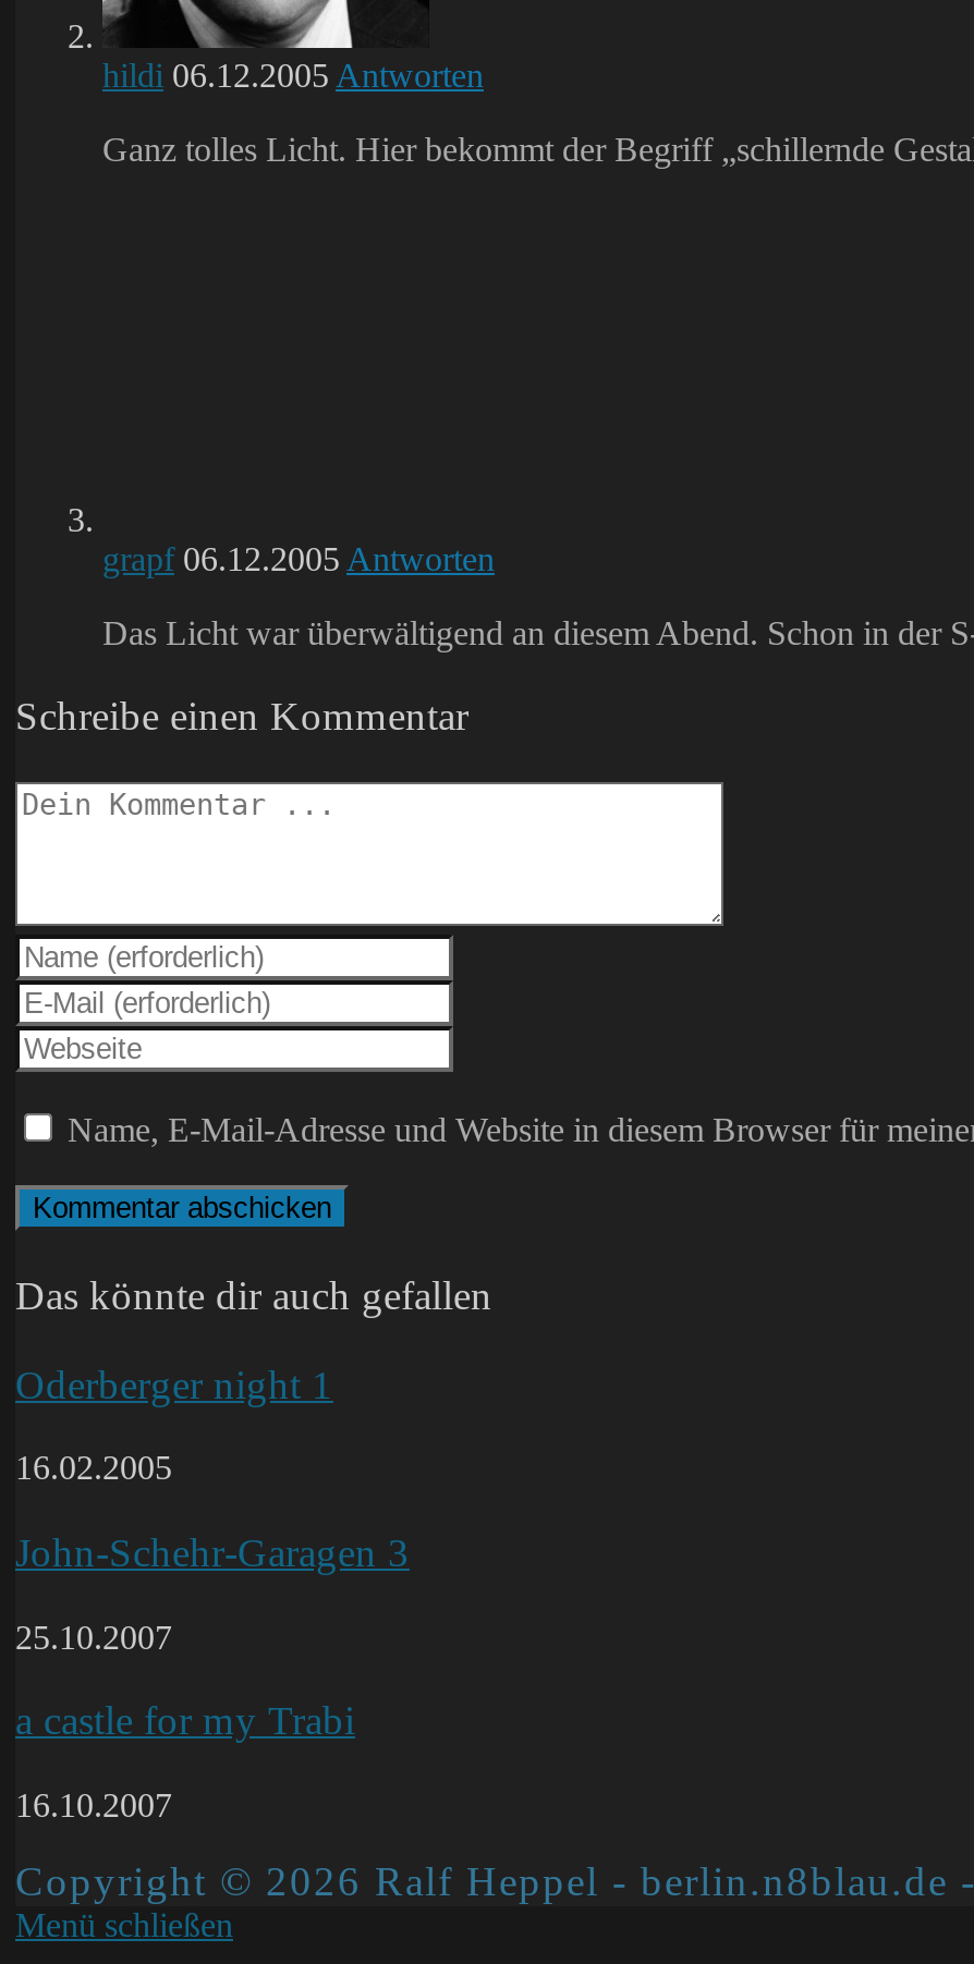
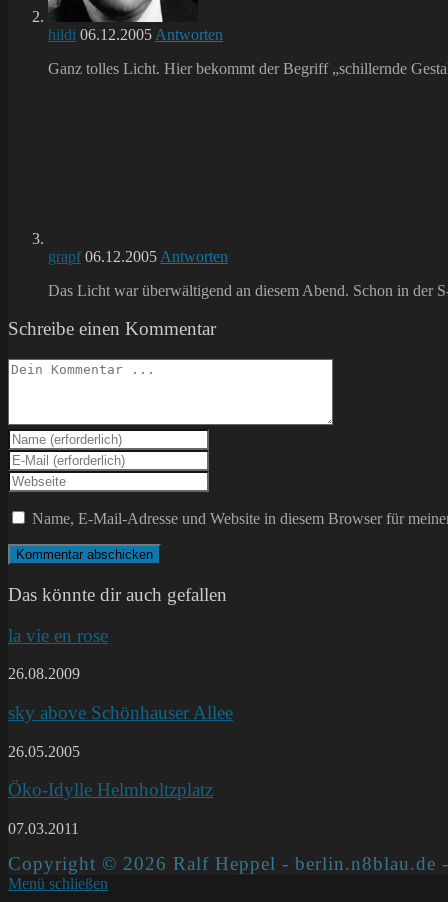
- Oderberger night 1
+ la vie en rose

- 16.02.2005
+ 26.08.2009

- John-Schehr-Garagen 3
+ sky above Schönhauser Allee

- 25.10.2007
+ 26.05.2005

- a castle for my Trabi
+ Öko-Idylle Helmholtzplatz

- 16.10.2007
+ 07.03.2011
